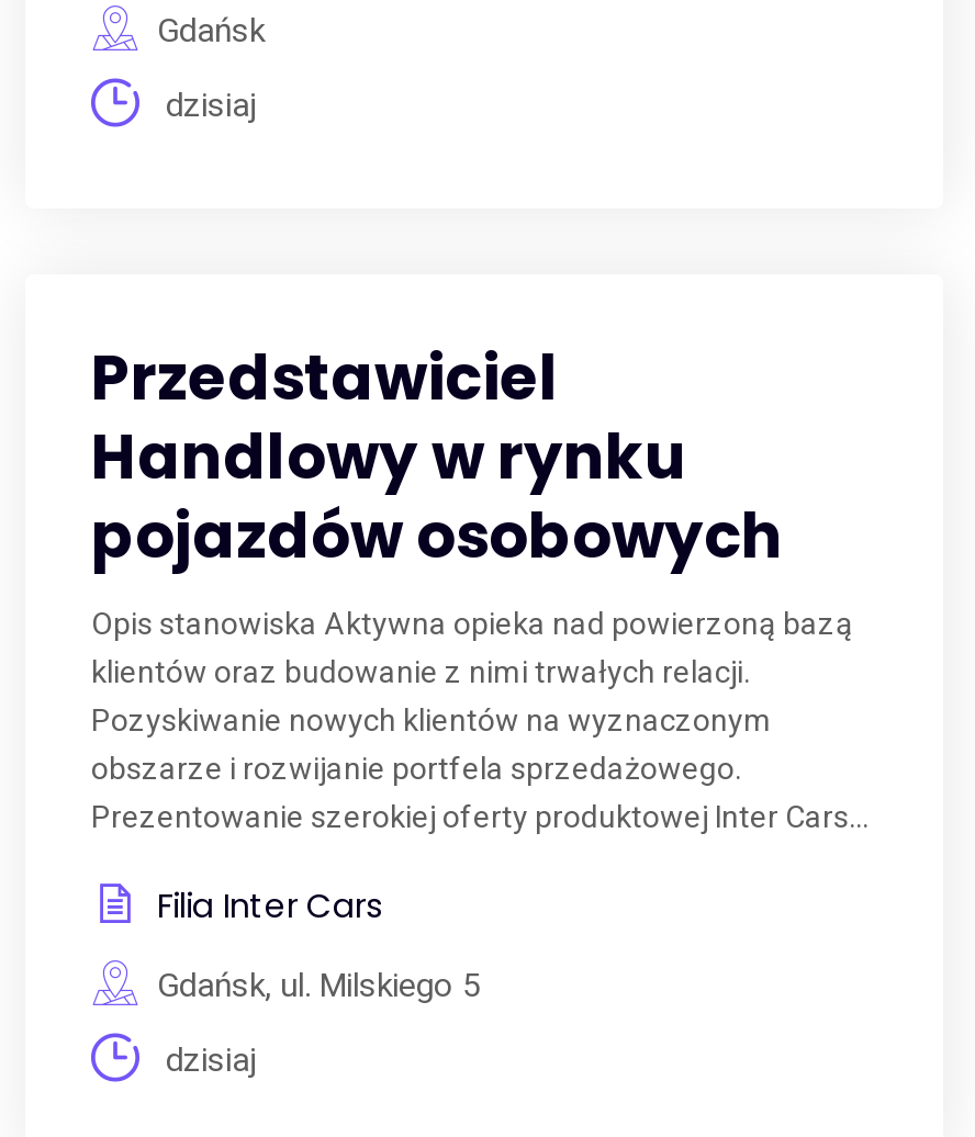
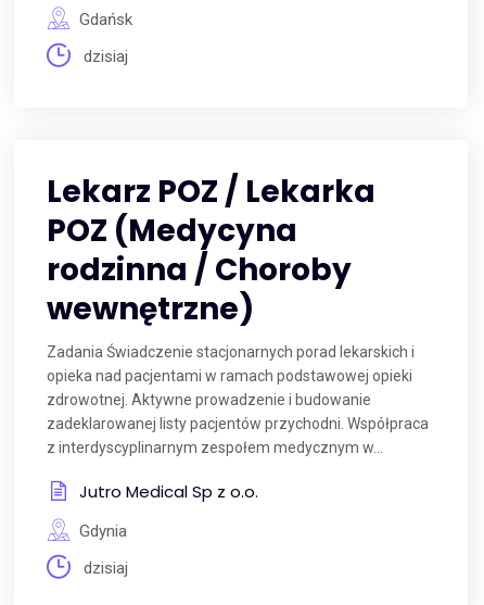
- Przedstawiciel
- Handlowy w rynku
- pojazdów osobowych
- Opis stanowiska Aktywna opieka nad powierzoną bazą
- klientów oraz budowanie z nimi trwałych relacji.
- Pozyskiwanie nowych klientów na wyznaczonym
- obszarze i rozwijanie portfela sprzedażowego.
- Prezentowanie szerokiej oferty produktowej Inter Cars...
+ Lekarz POZ / Lekarka
+ POZ (Medycyna
+ rodzinna / Choroby
+ wewnętrzne)
+ Zadania Świadczenie stacjonarnych porad lekarskich i
+ opieka nad pacjentami w ramach podstawowej opieki
+ zdrowotnej. Aktywne prowadzenie i budowanie
+ zadeklarowanej listy pacjentów przychodni. Współpraca
+ z interdyscyplinarnym zespołem medycznym w...

- Filia Inter Cars
+ Jutro Medical Sp z o.o.

- Gdańsk, ul. Milskiego 5
+ Gdynia
